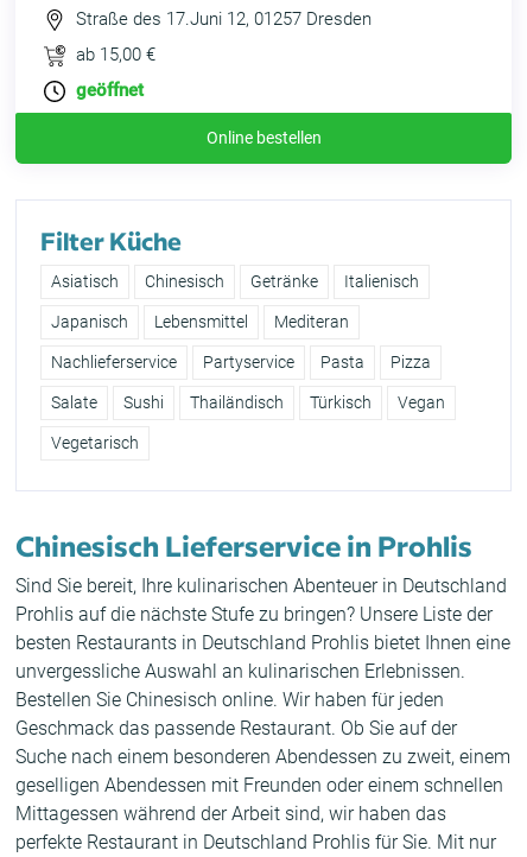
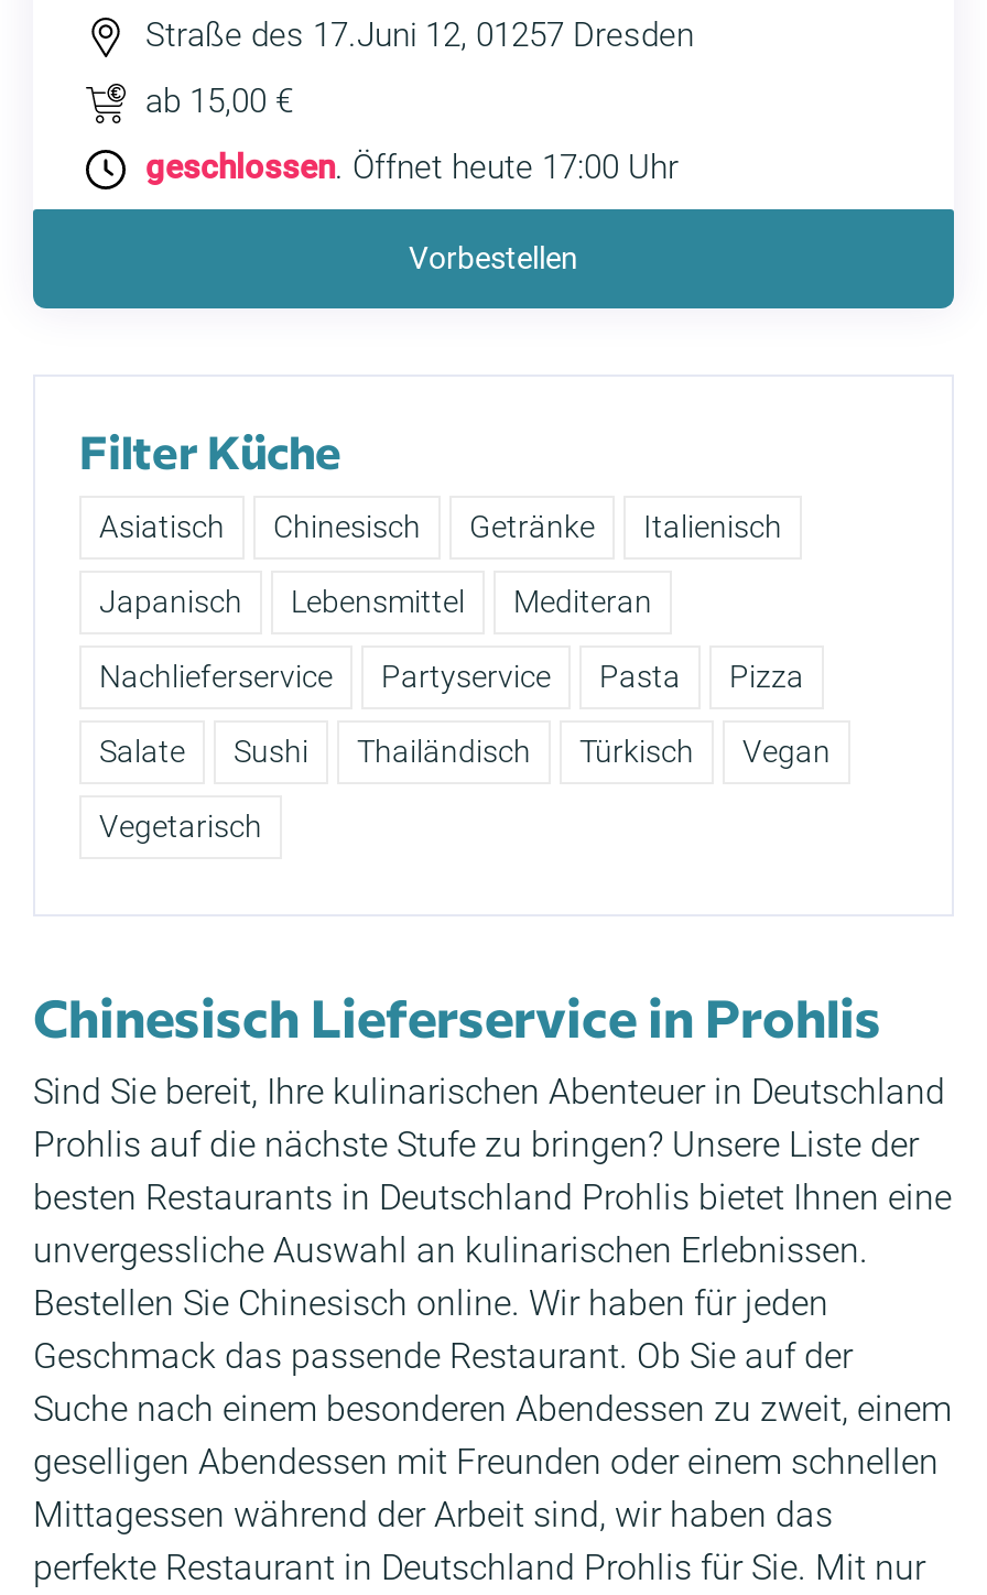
- geöffnet
+ geschlossen. Öffnet heute 17:00 Uhr

- Online bestellen
+ Vorbestellen
